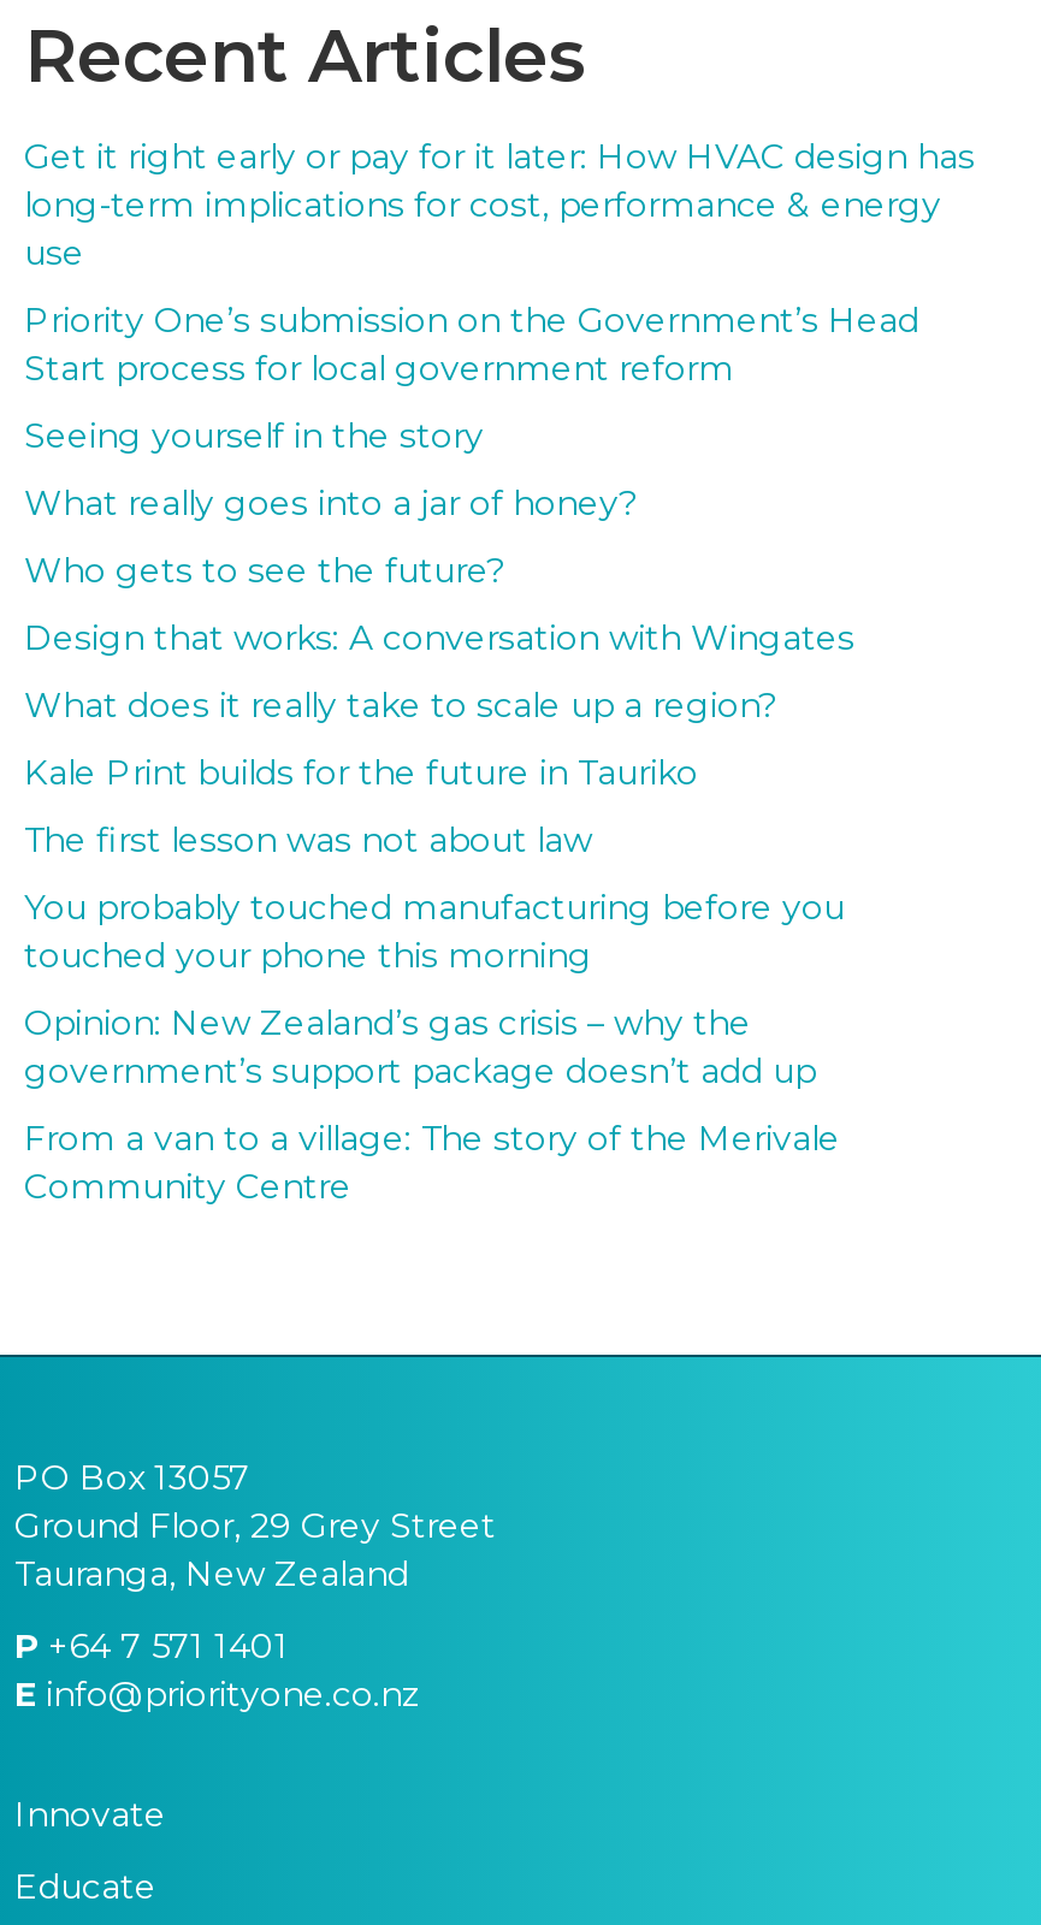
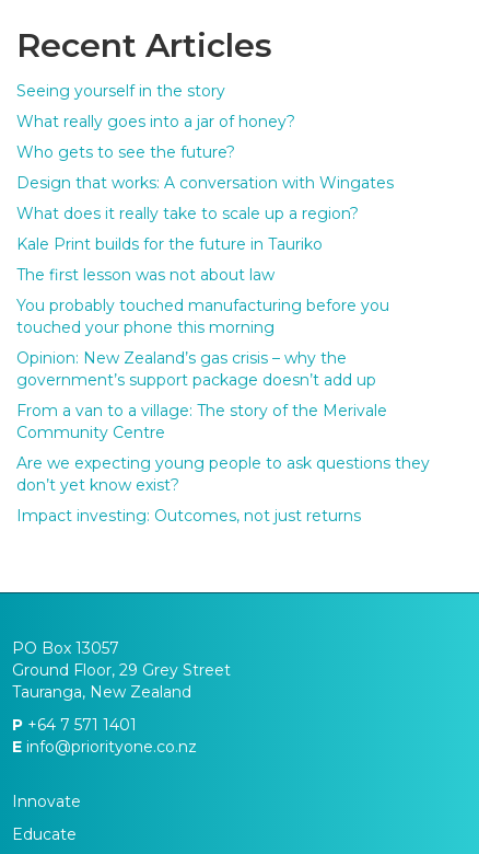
- Get it right early or pay for it later: How HVAC design has
- long-term implications for cost, performance & energy
- use
- Priority One’s submission on the Government’s Head
- Start process for local government reform

moved up: Seeing yourself in the story | What really goes into a jar of honey? | Who gets to see the future? | ... | From a van to a village: The story of the Merivale | Community Centre

+ Are we expecting young people to ask questions they
+ don’t yet know exist?
+ Impact investing: Outcomes, not just returns
